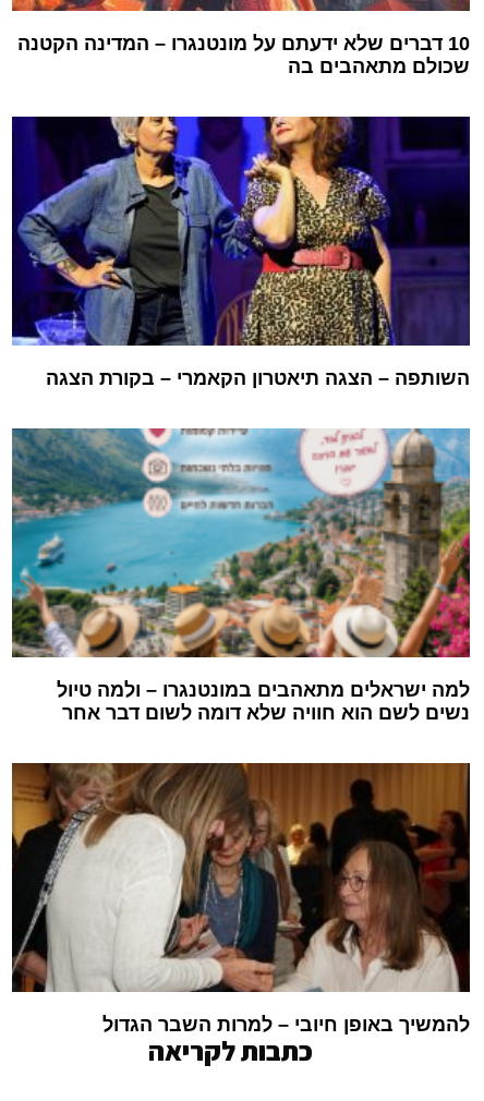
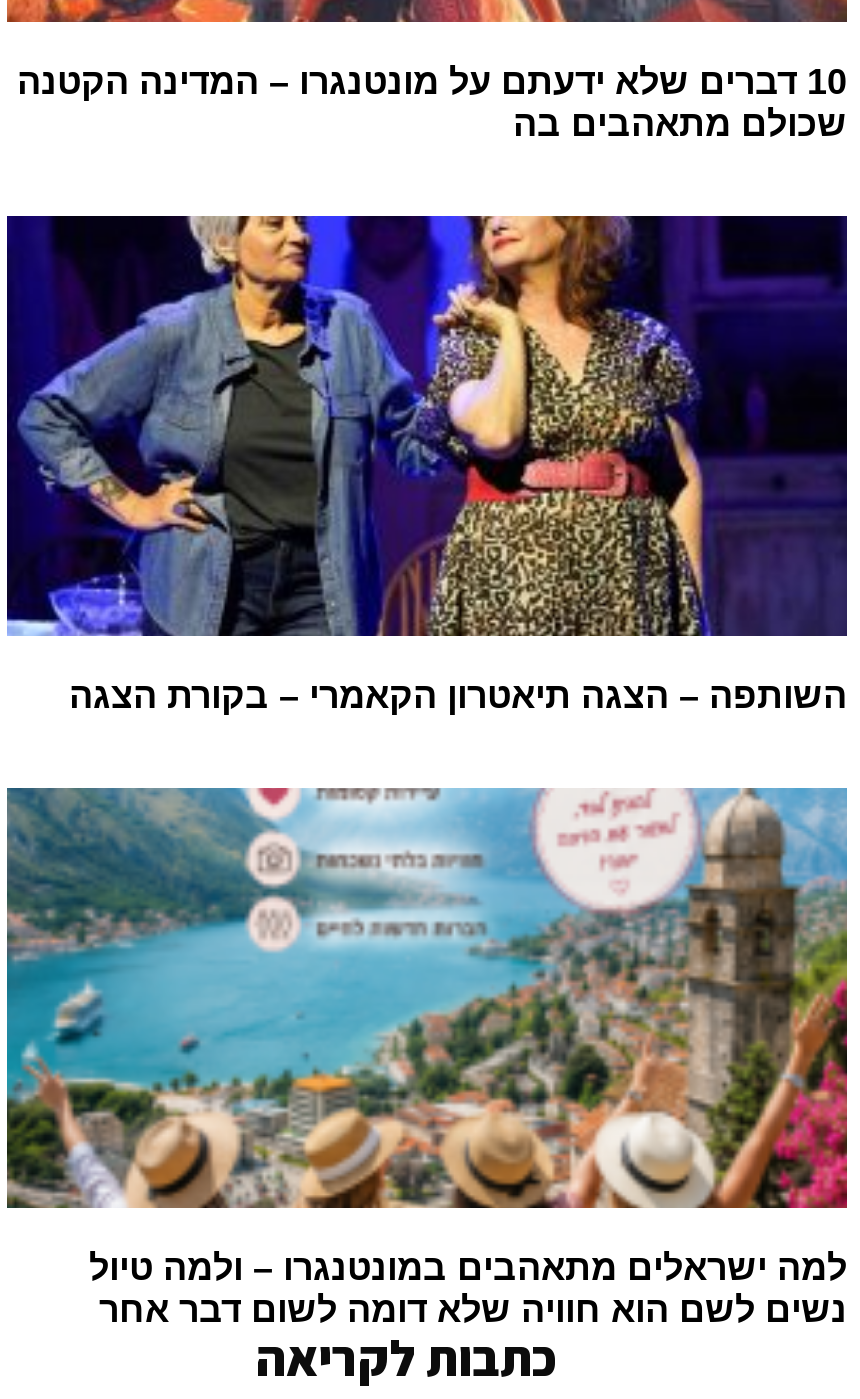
- [image]
- להמשיך באופן חיובי – למרות השבר הגדול
